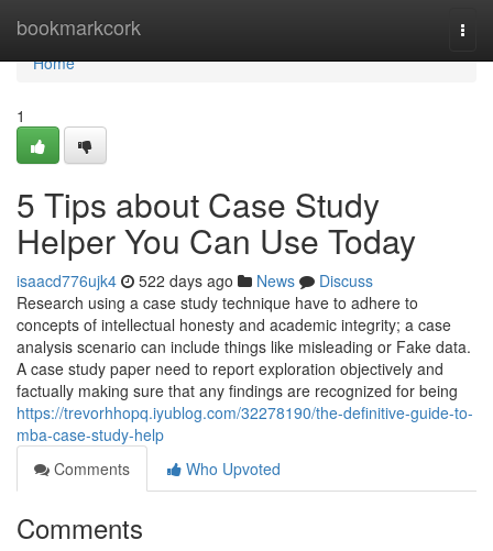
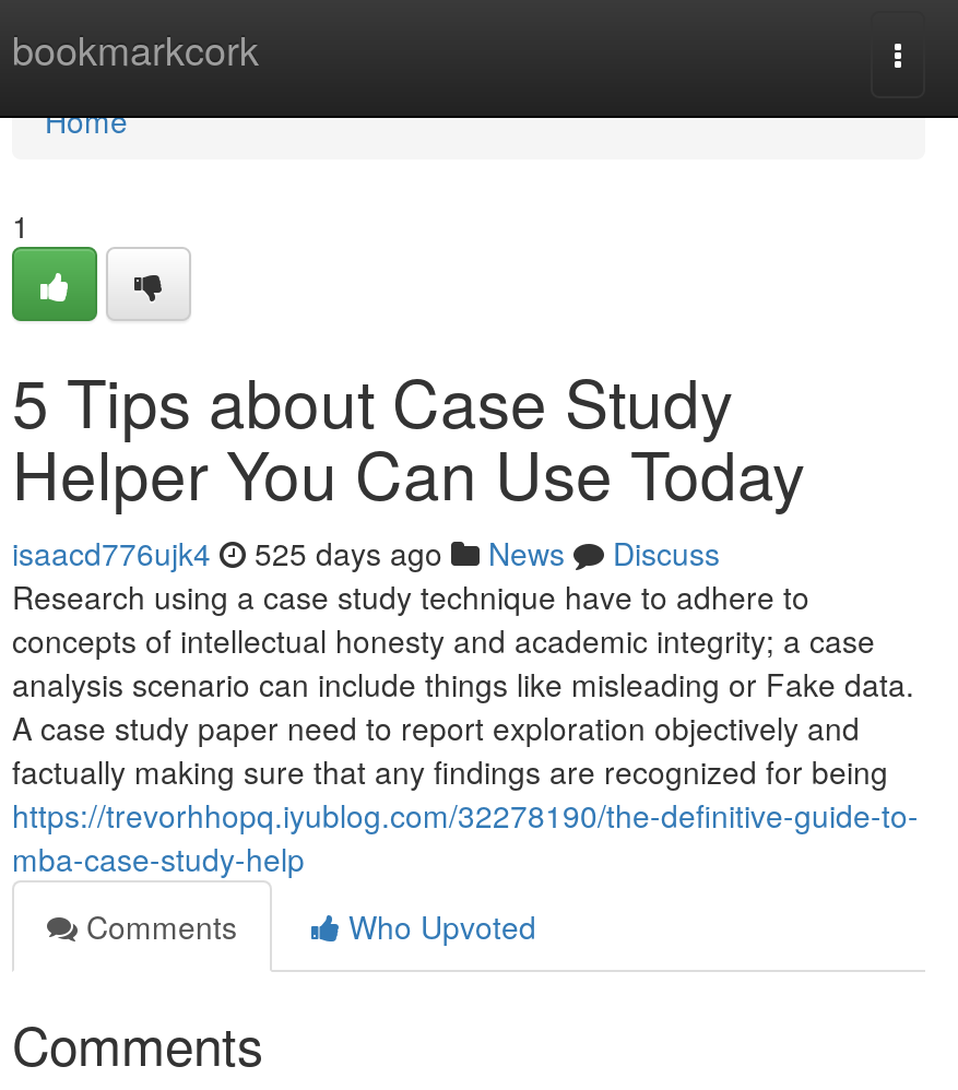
- isaacd776ujk4 522 days ago News Discuss
+ isaacd776ujk4 525 days ago News Discuss
